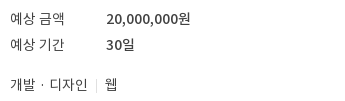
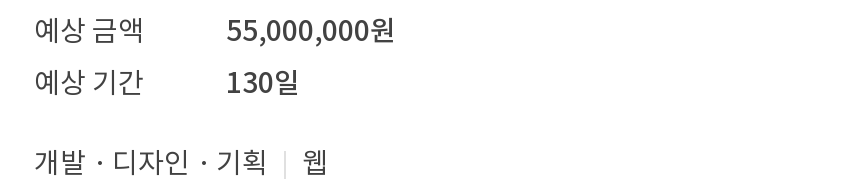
- 20,000,000원
+ 55,000,000원

- 30일
+ 130일

- 개발 · 디자인
+ 개발 · 디자인 · 기획
